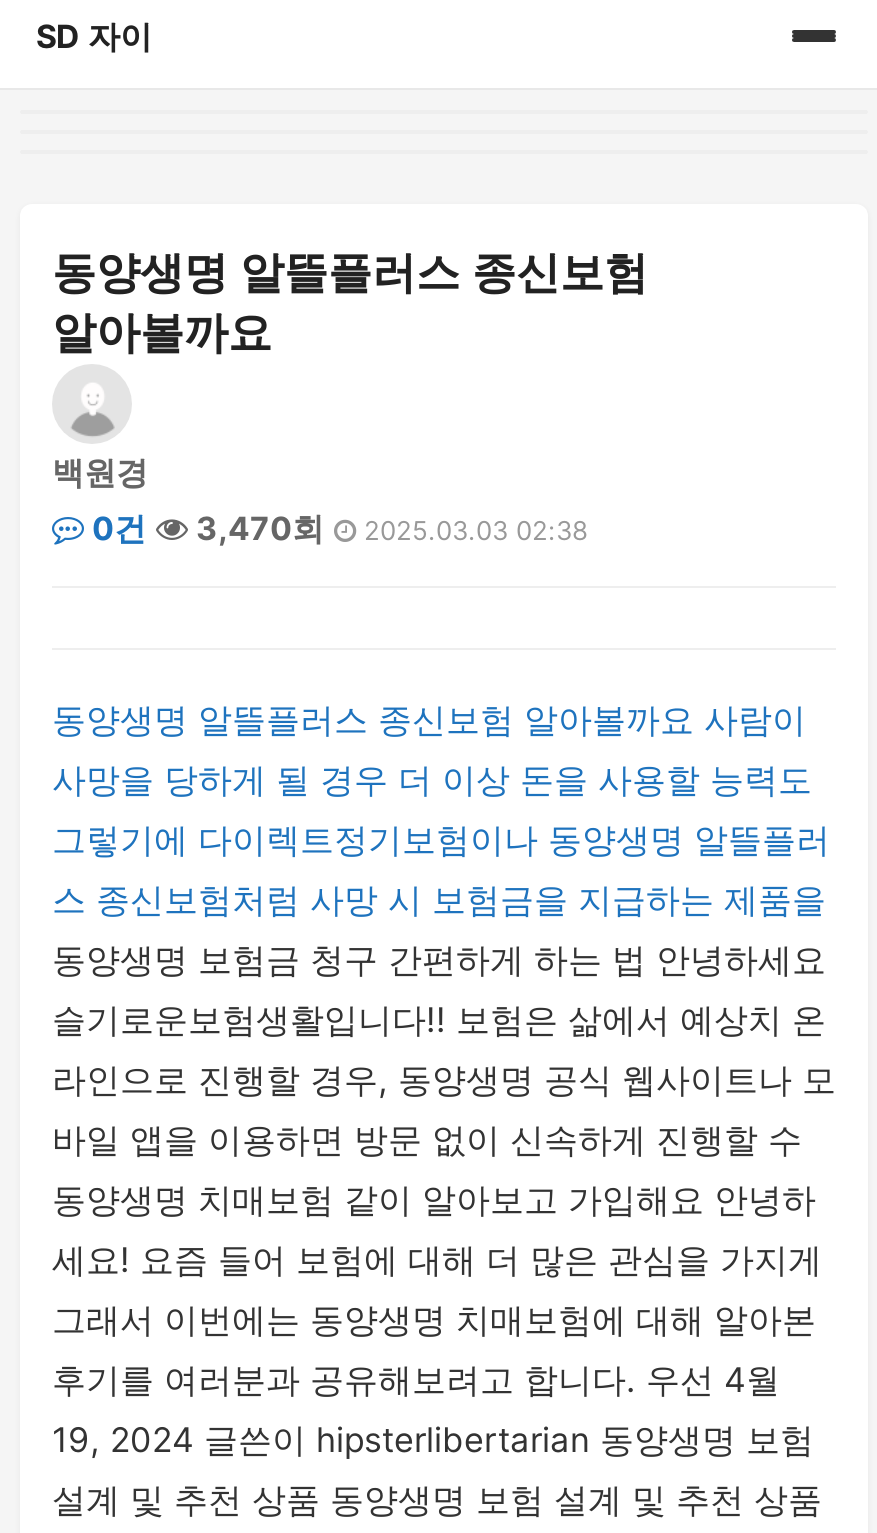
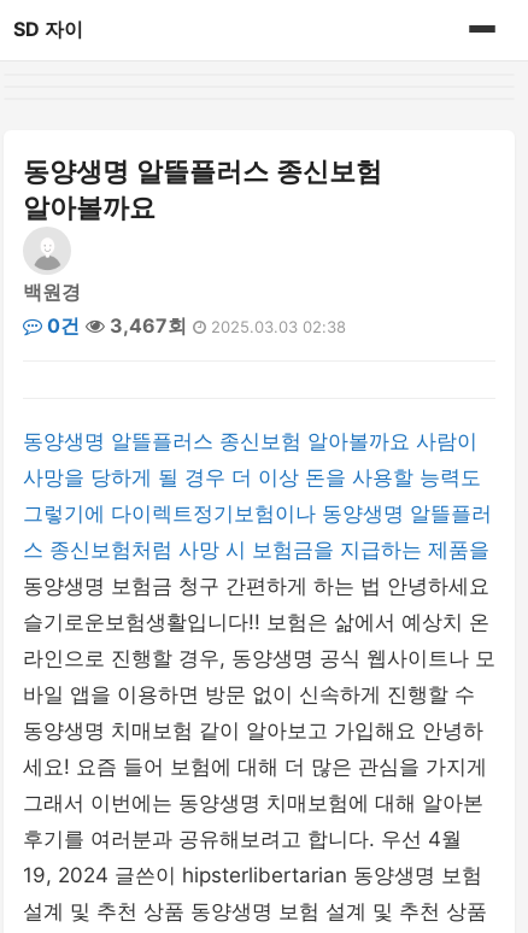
- 0건 3,470회 2025.03.03 02:38
+ 0건 3,467회 2025.03.03 02:38
